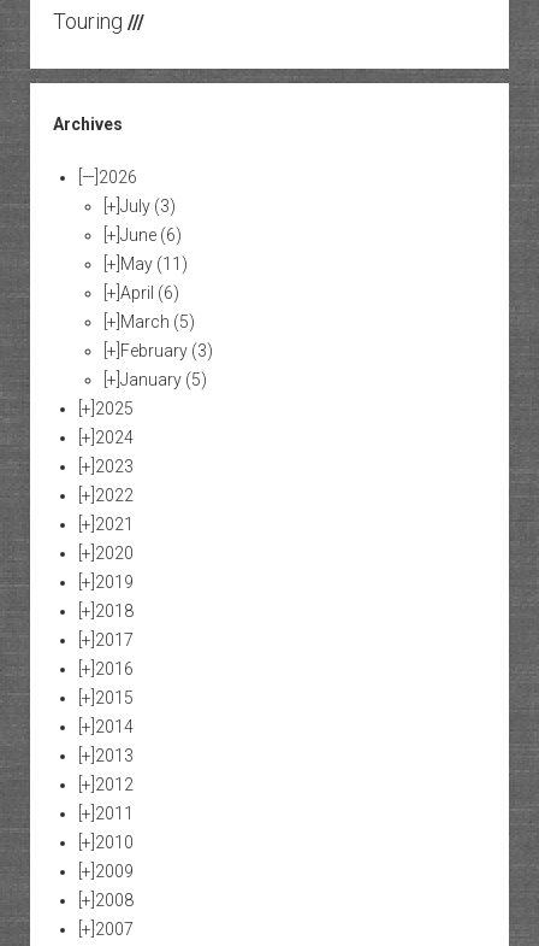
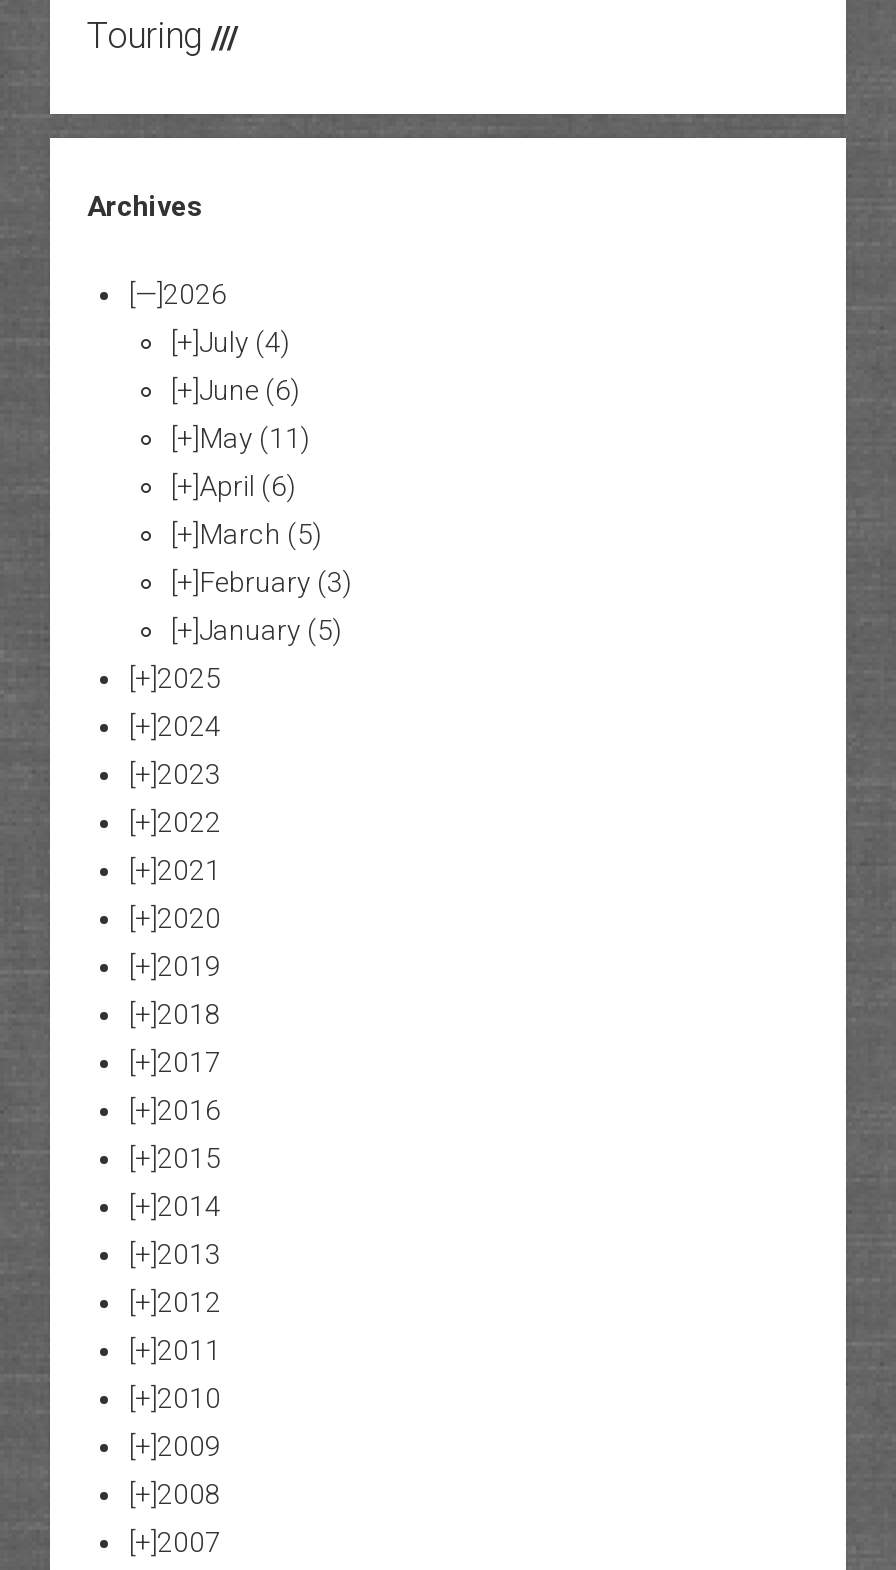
- [+] July (3)
+ [+] July (4)
